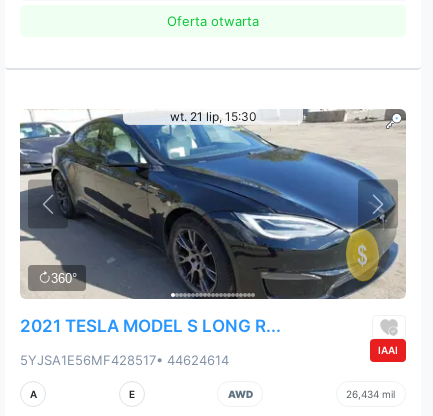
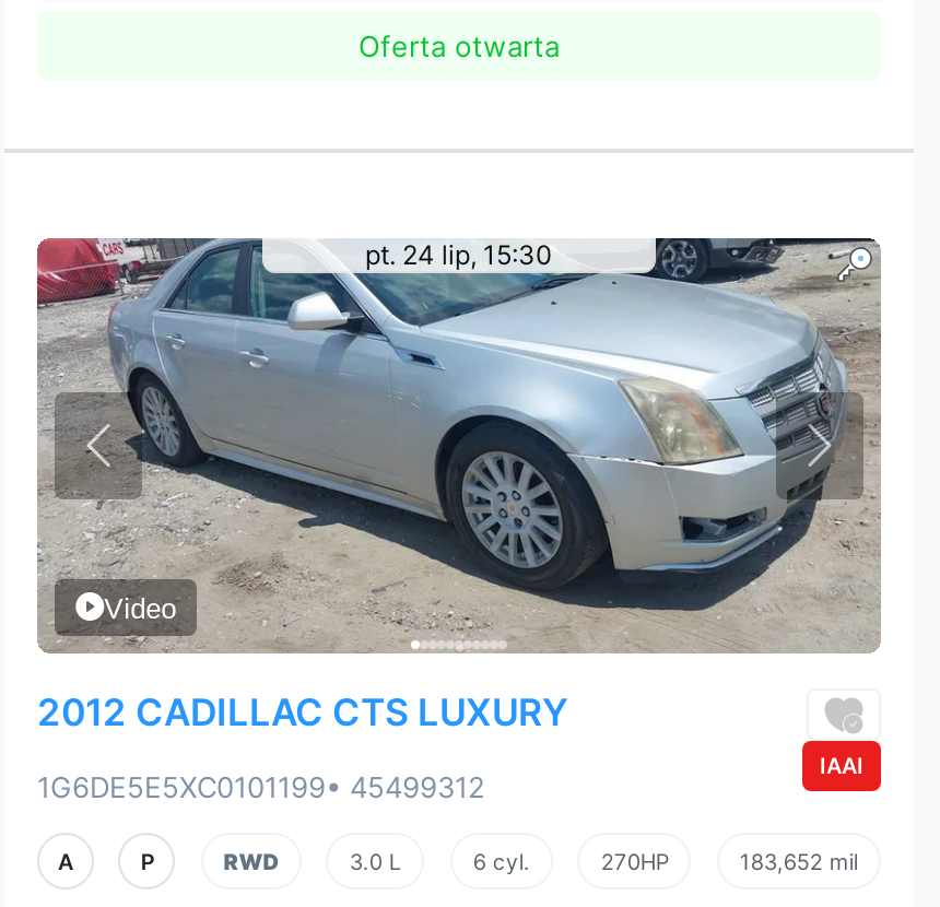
- [image]
- wt. 21 lip, 15:30
+ [image]
+ pt. 24 lip, 15:30

- 360°
+ Video

- 2021 TESLA MODEL S LONG R...
+ 2012 CADILLAC CTS LUXURY

- 5YJSA1E56MF428517• 44624614
+ 1G6DE5E5XC0101199• 45499312

- E
- AWD
- 26,434 mil
+ P
+ RWD
+ 3.0 L
+ 6 cyl.
+ 270HP
+ 183,652 mil
